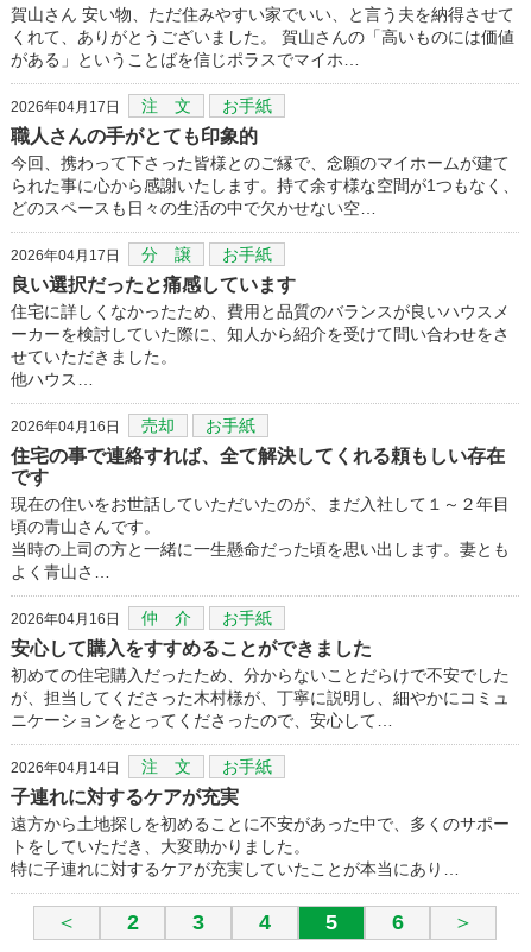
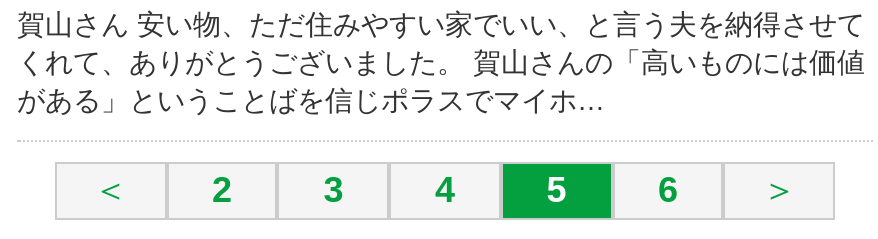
- 2026年04月17日
- 注 文
- お手紙
- 職人さんの手がとても印象的
- 今回、携わって下さった皆様とのご縁で、念願のマイホームが建て
- られた事に心から感謝いたします。持て余す様な空間が1つもなく、
- どのスペースも日々の生活の中で欠かせない空…
- 2026年04月17日
- 分 譲
- お手紙
- 良い選択だったと痛感しています
- 住宅に詳しくなかったため、費用と品質のバランスが良いハウスメ
- ーカーを検討していた際に、知人から紹介を受けて問い合わせをさ
- せていただきました。
- 他ハウス…
- 2026年04月16日
- 売却
- お手紙
- 住宅の事で連絡すれば、全て解決してくれる頼もしい存在
- です
- 現在の住いをお世話していただいたのが、まだ入社して１～２年目
- 頃の青山さんです。
- 当時の上司の方と一緒に一生懸命だった頃を思い出します。妻とも
- よく青山さ…
- 2026年04月16日
- 仲 介
- お手紙
- 安心して購入をすすめることができました
- 初めての住宅購入だったため、分からないことだらけで不安でした
- が、担当してくださった木村様が、丁寧に説明し、細やかにコミュ
- ニケーションをとってくださったので、安心して…
- 2026年04月14日
- 注 文
- お手紙
- 子連れに対するケアが充実
- 遠方から土地探しを初めることに不安があった中で、多くのサポー
- トをしていただき、大変助かりました。
- 特に子連れに対するケアが充実していたことが本当にあり…
